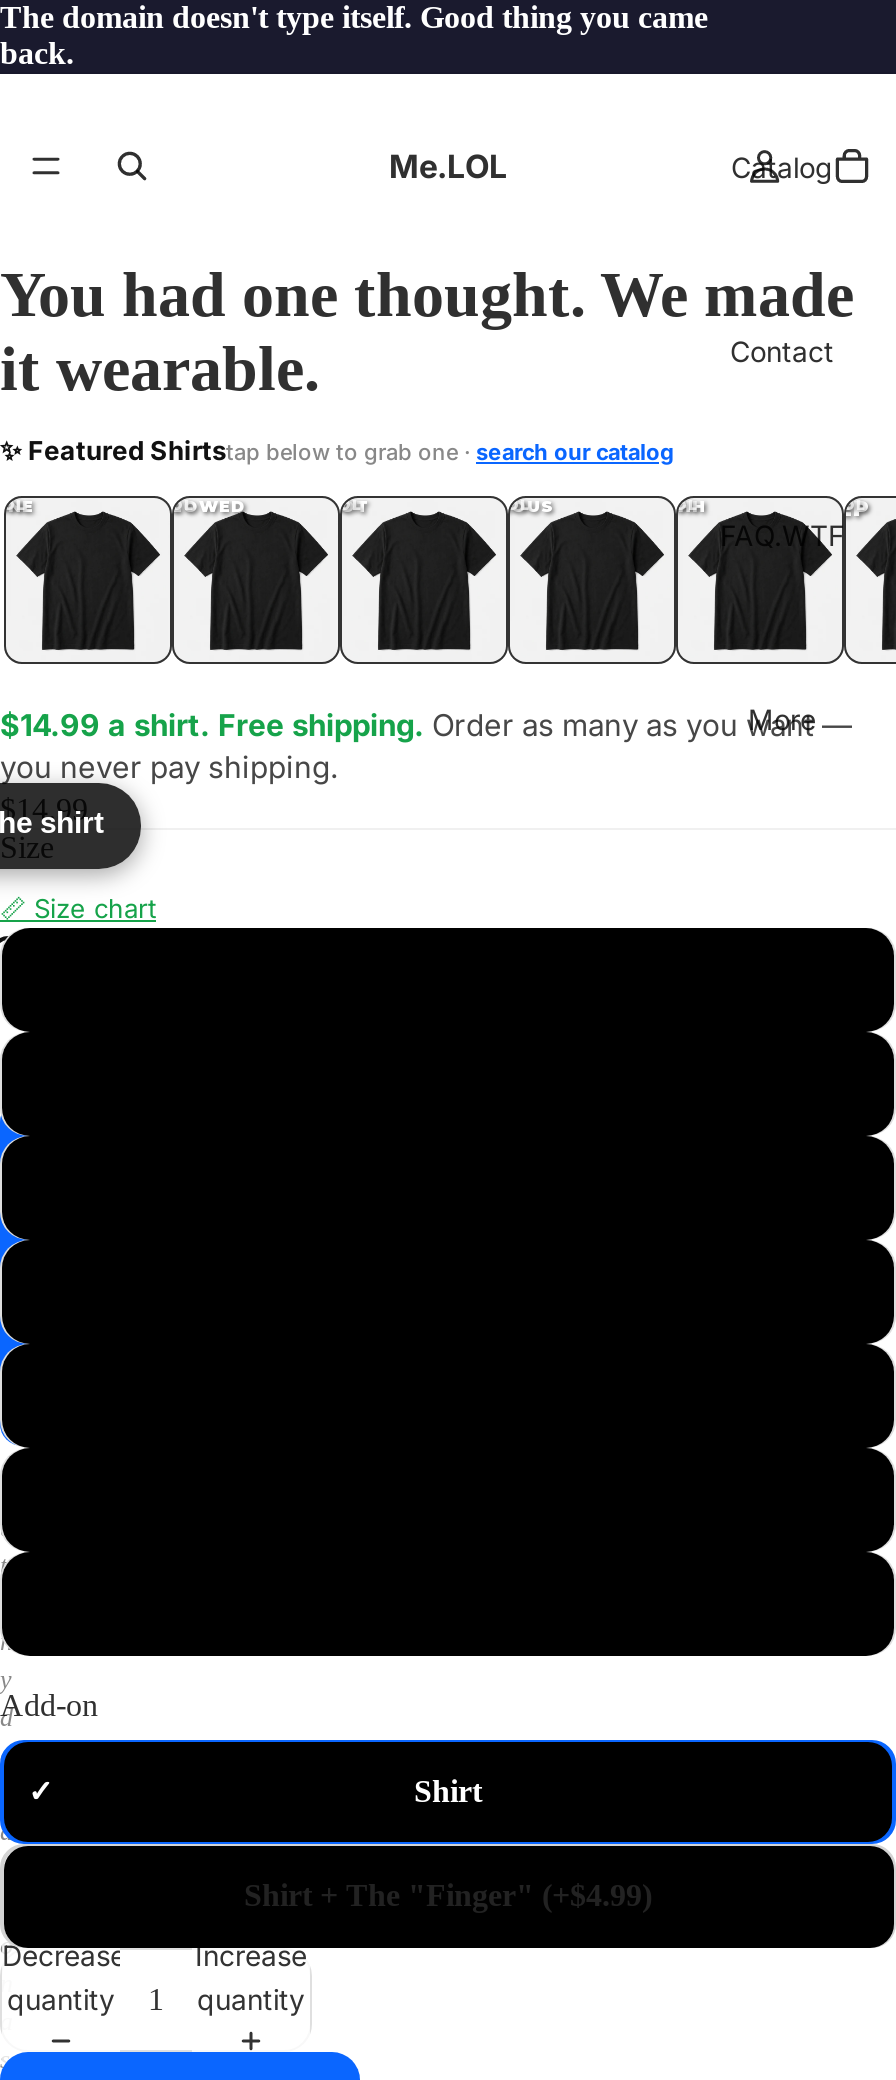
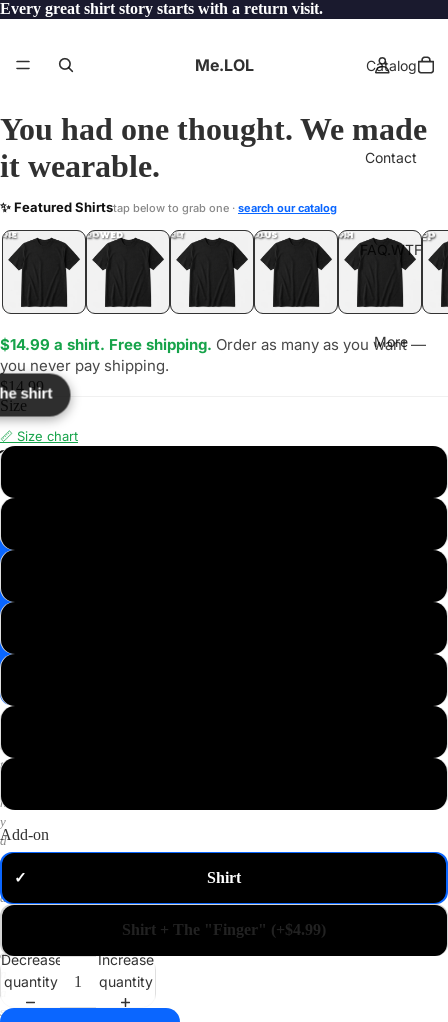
- The domain doesn't type itself. Good thing you came
- back.
+ Every great shirt story starts with a return visit.
